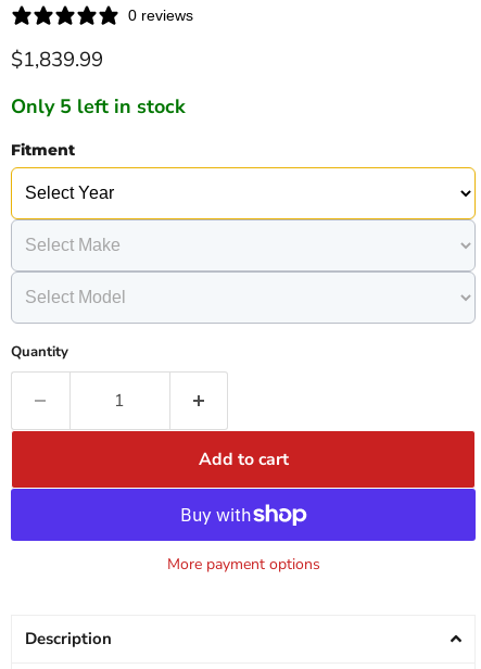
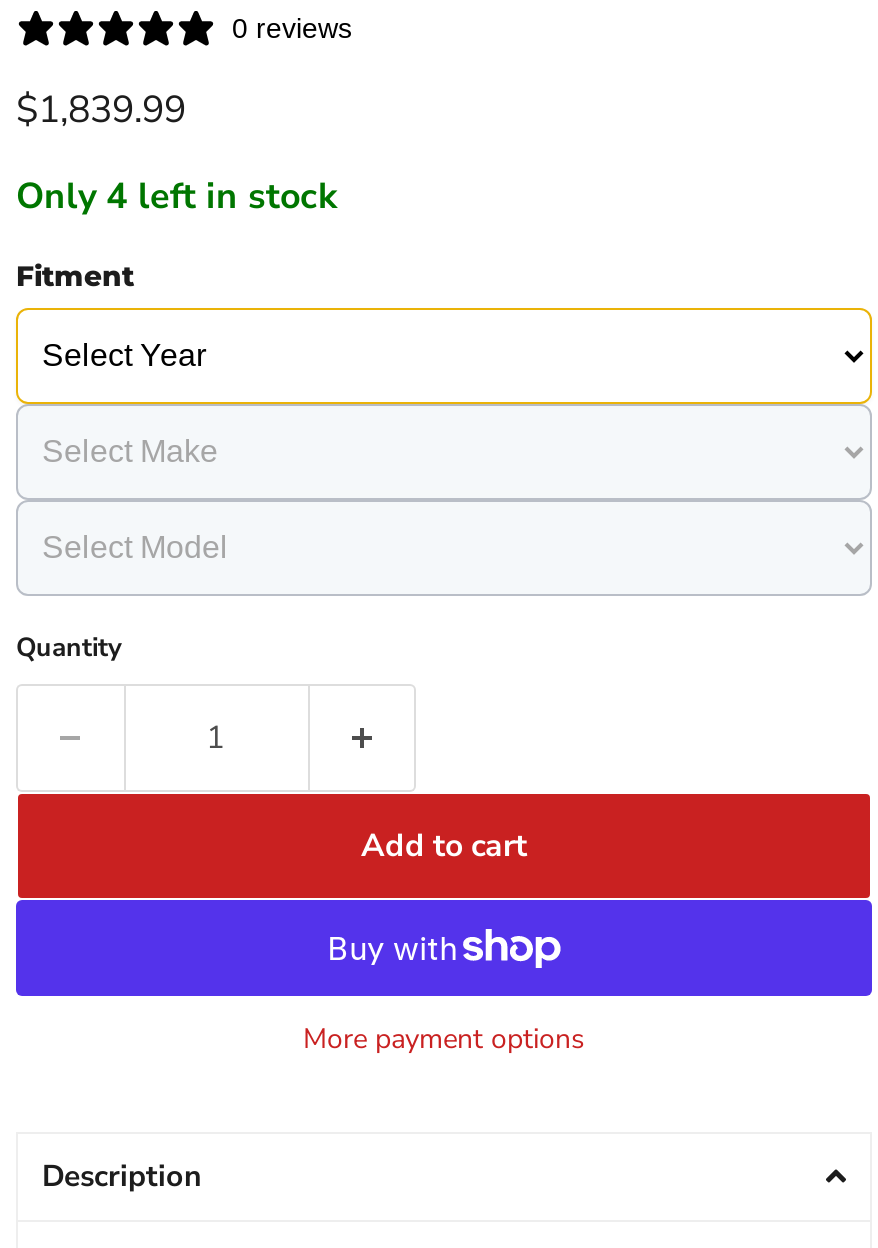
- Only 5 left in stock
+ Only 4 left in stock
